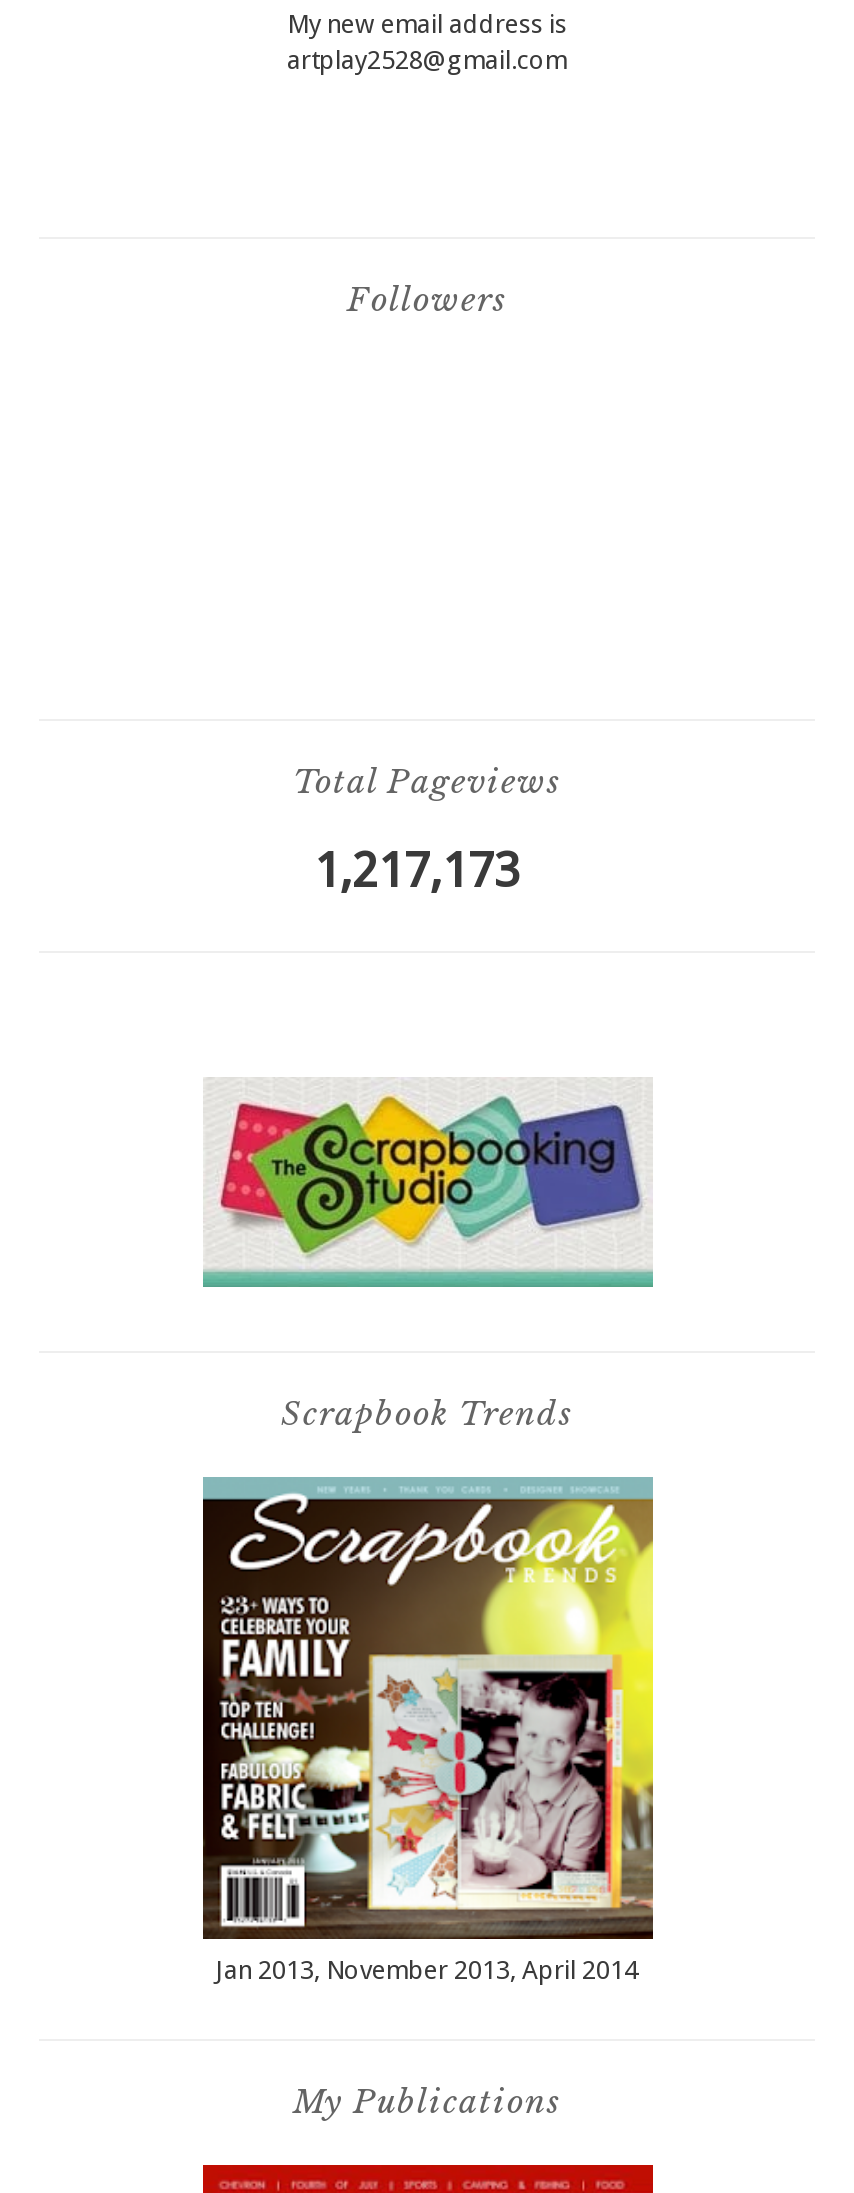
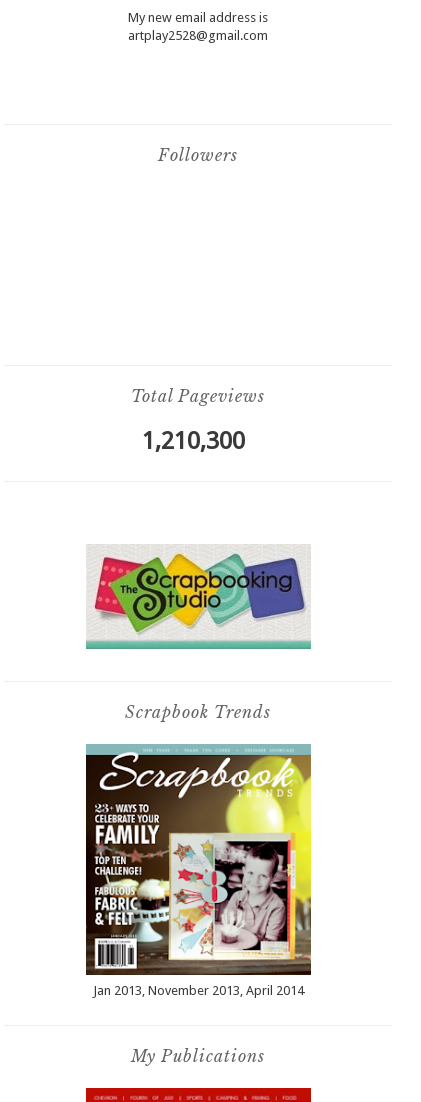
- 1,217,173
+ 1,210,300
